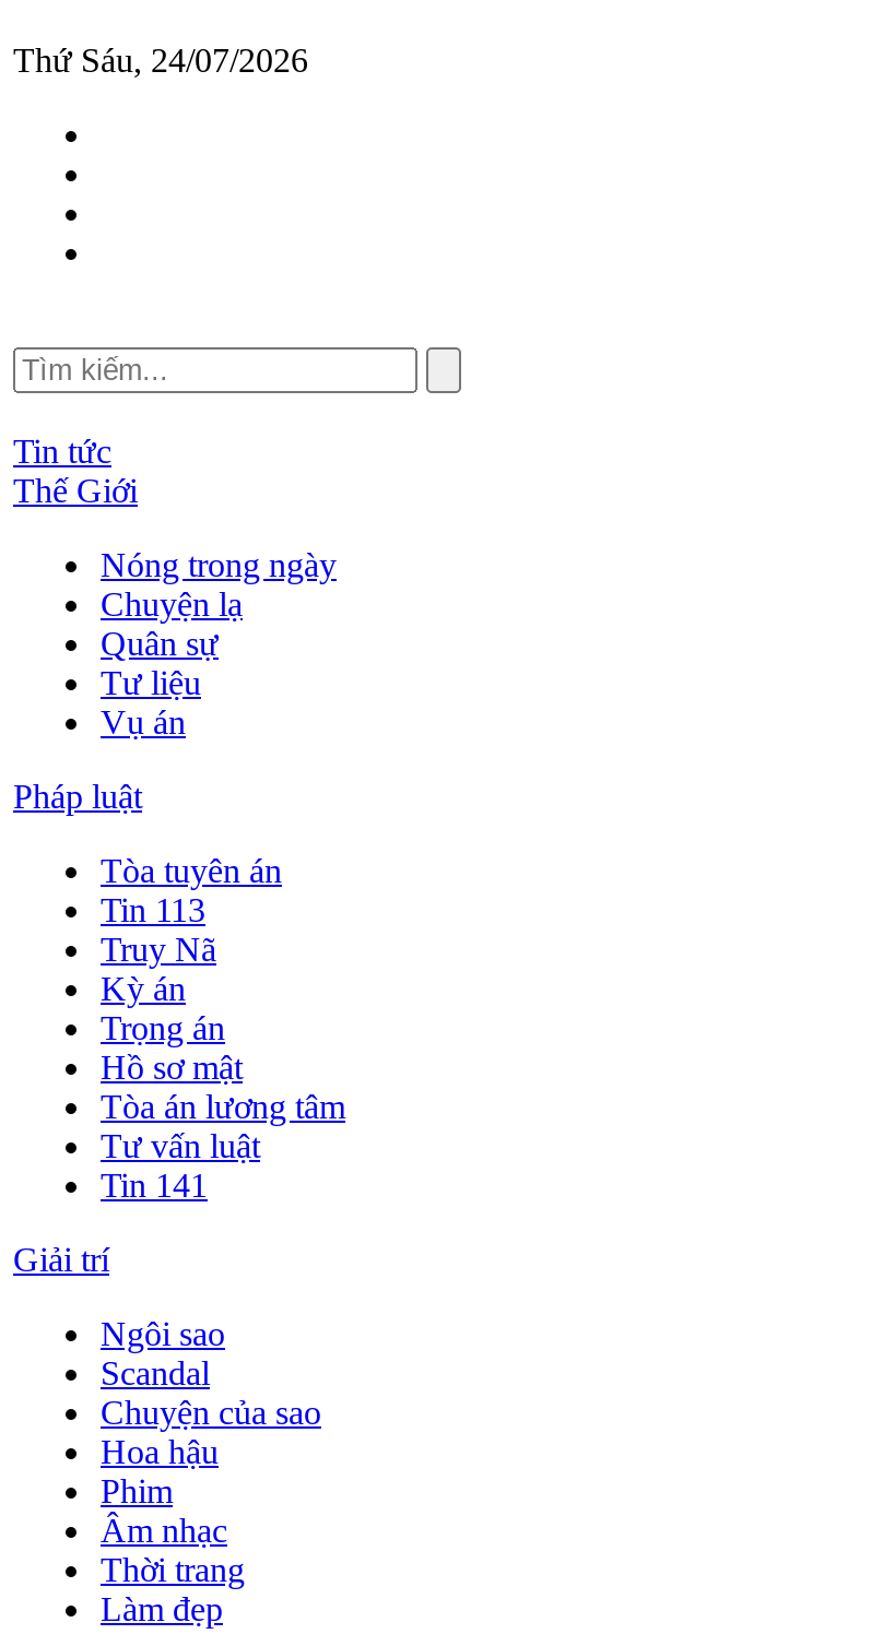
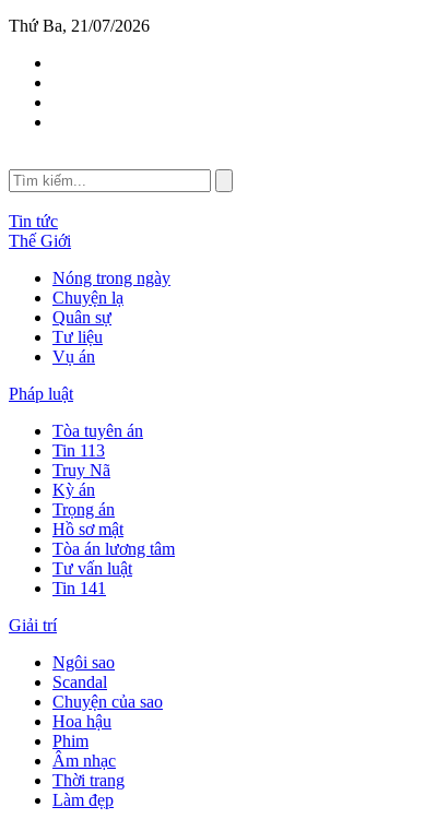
- Thứ Sáu, 24/07/2026
+ Thứ Ba, 21/07/2026
